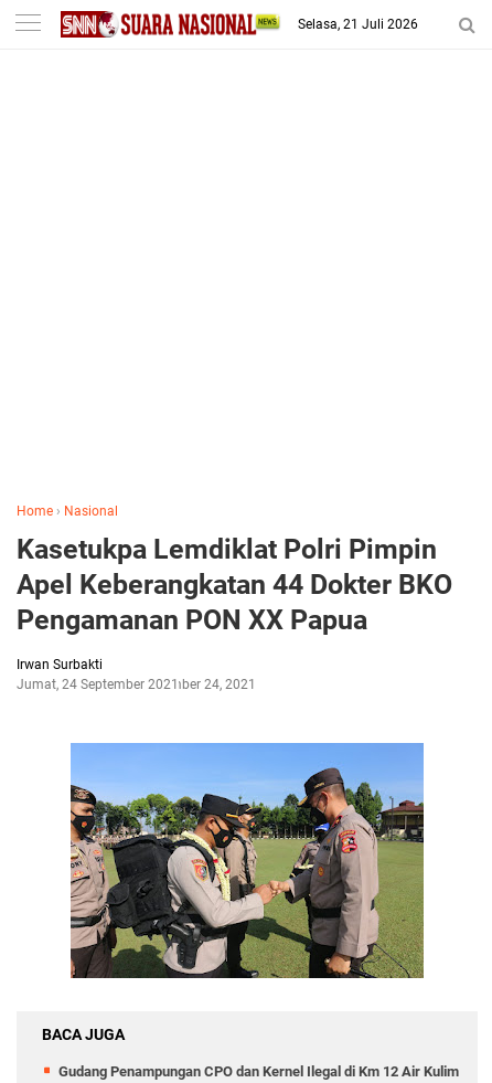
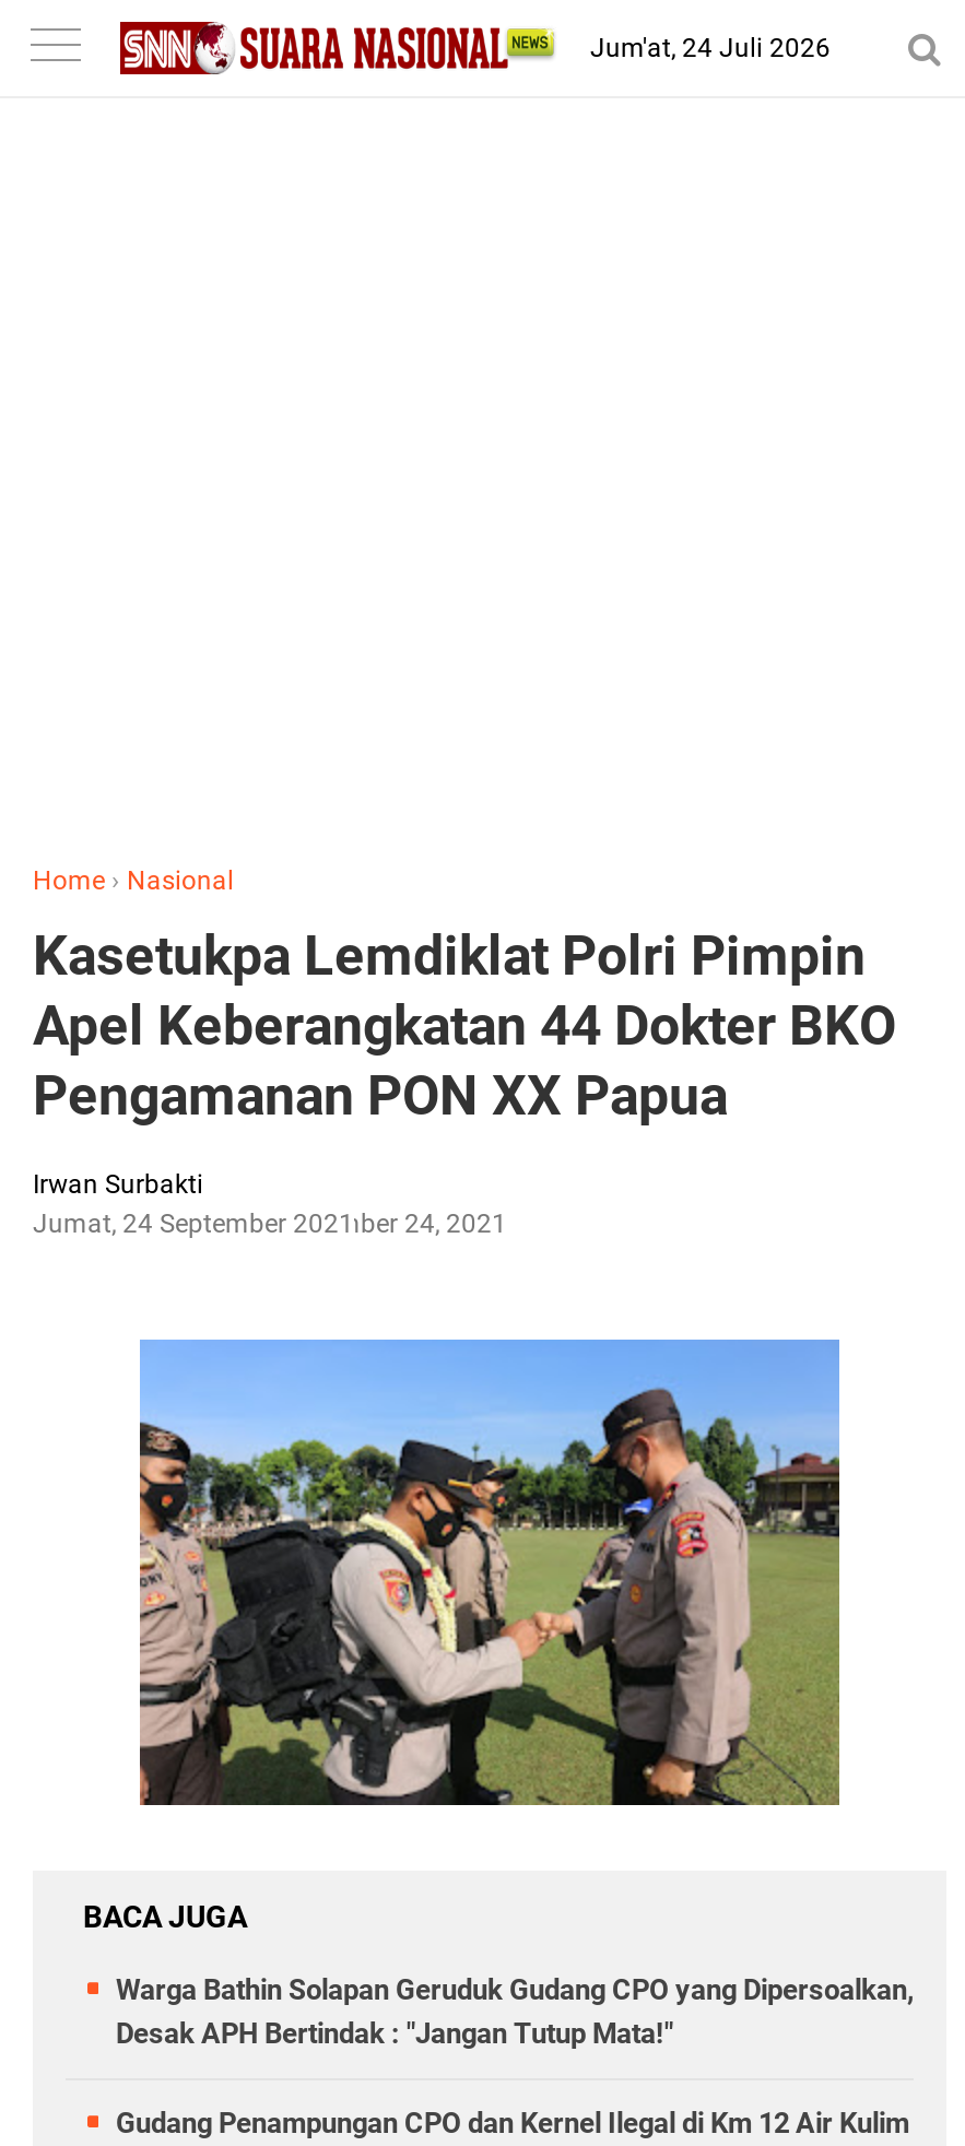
- Selasa, 21 Juli 2026
+ Jum'at, 24 Juli 2026

moved up: [image] | Home › Nasional | Kasetukpa Lemdiklat Polri Pimpin | Apel Keberangkatan 44 Dokter BKO | Pengamanan PON XX Papua | Irwan Surbakti | BACA JUGA

+ Warga Bathin Solapan Geruduk Gudang CPO yang Dipersoalkan,
+ Desak APH Bertindak : "Jangan Tutup Mata!"
